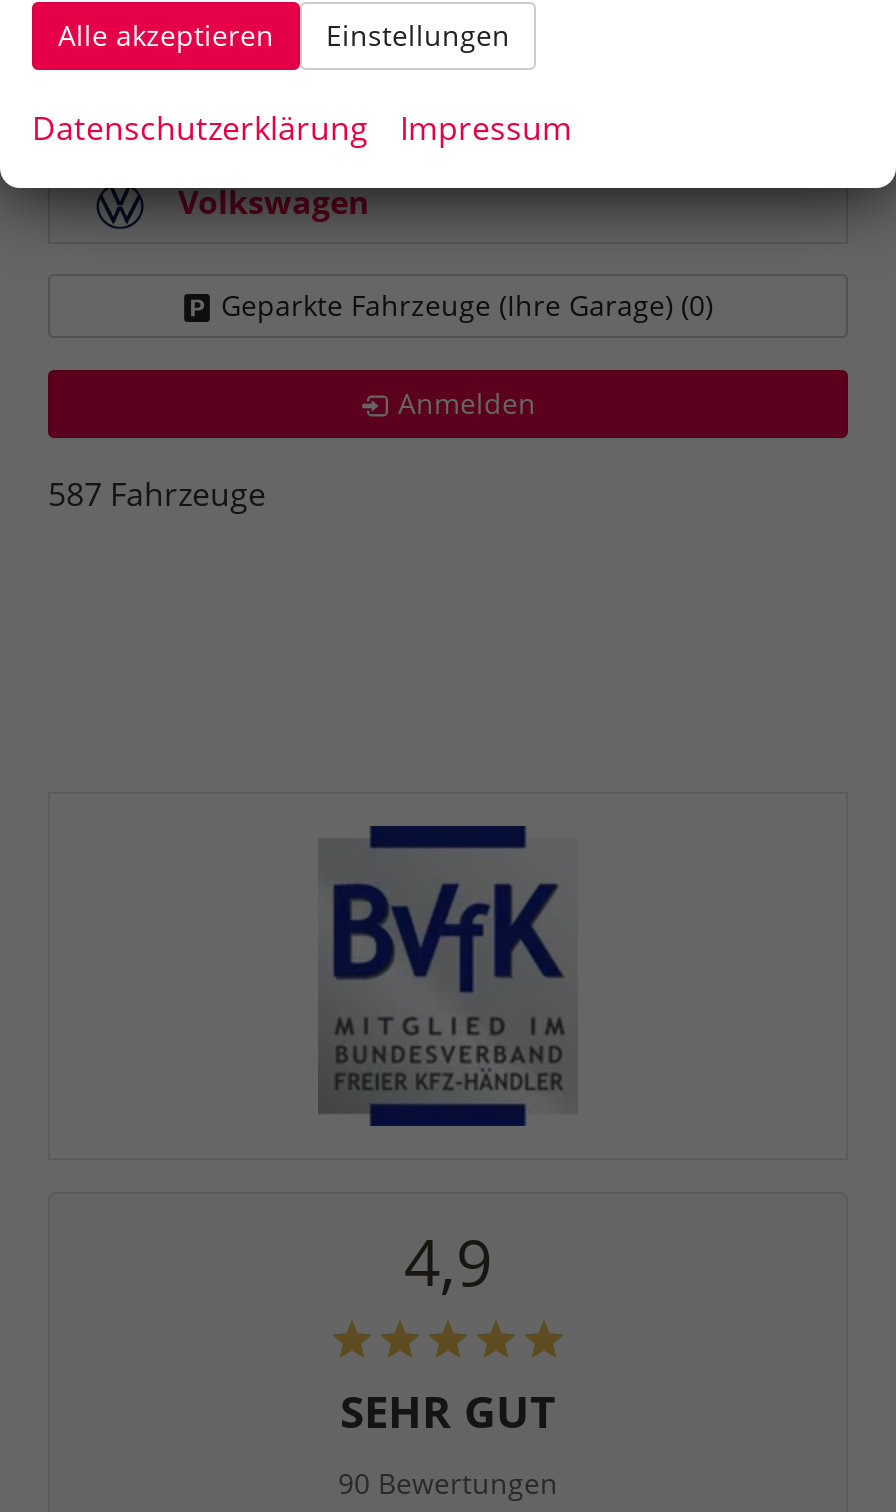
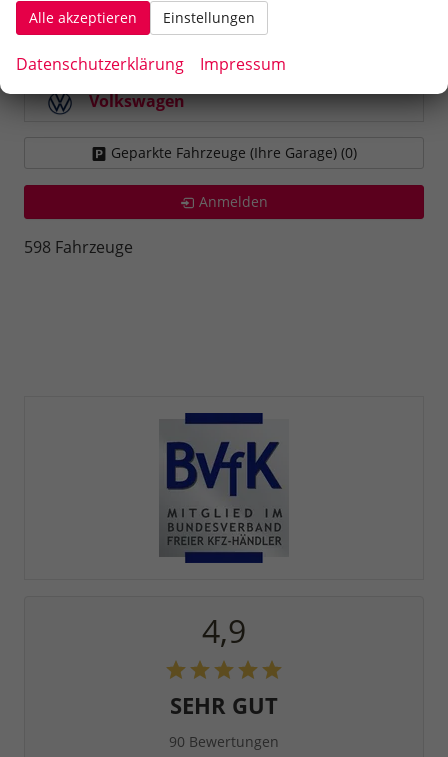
- 587 Fahrzeuge
+ 598 Fahrzeuge
